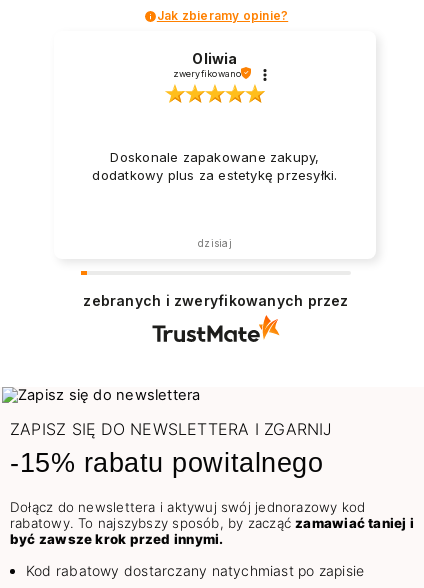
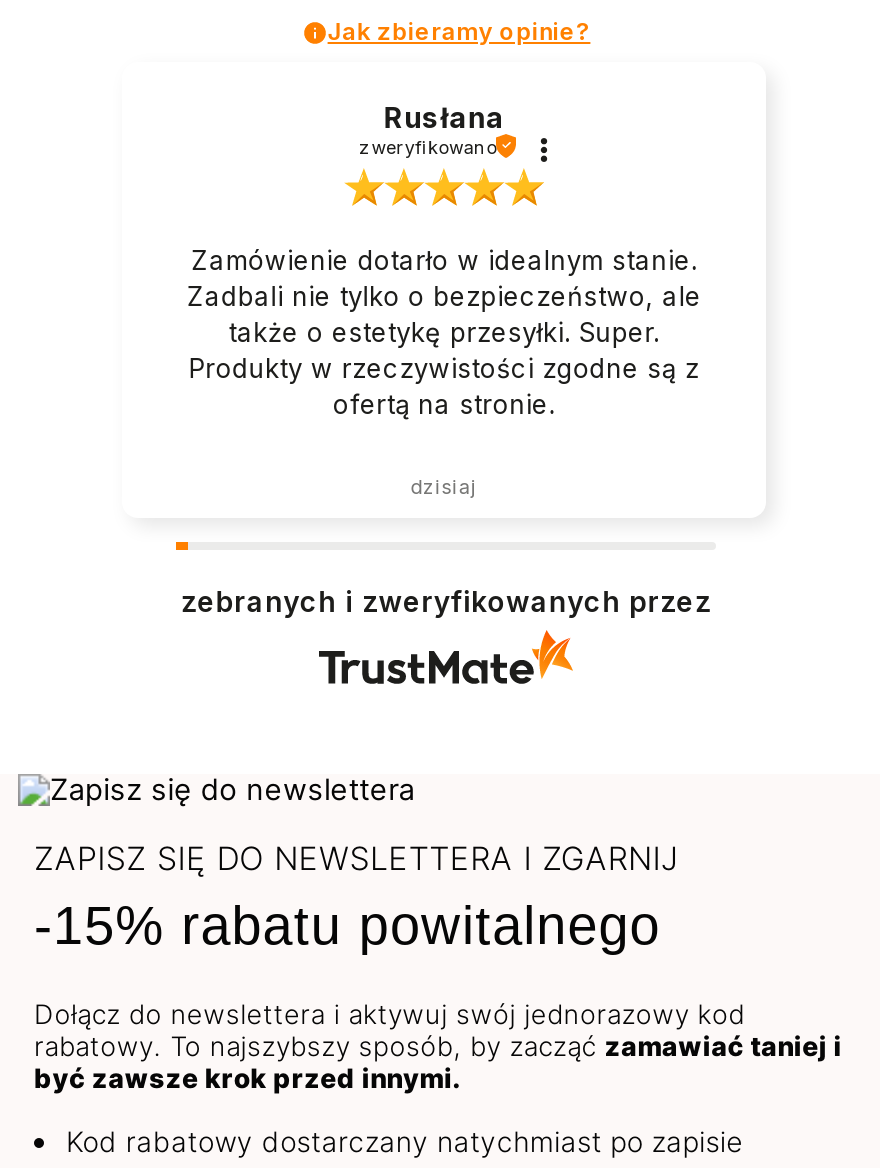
- Oliwia
+ Rusłana

- Doskonale zapakowane zakupy,
- dodatkowy plus za estetykę przesyłki.
+ Zamówienie dotarło w idealnym stanie.
+ Zadbali nie tylko o bezpieczeństwo, ale
+ także o estetykę przesyłki. Super.
+ Produkty w rzeczywistości zgodne są z
+ ofertą na stronie.
